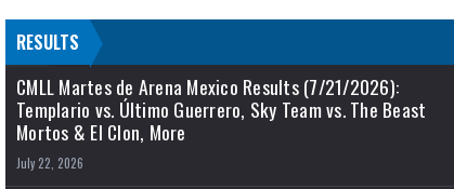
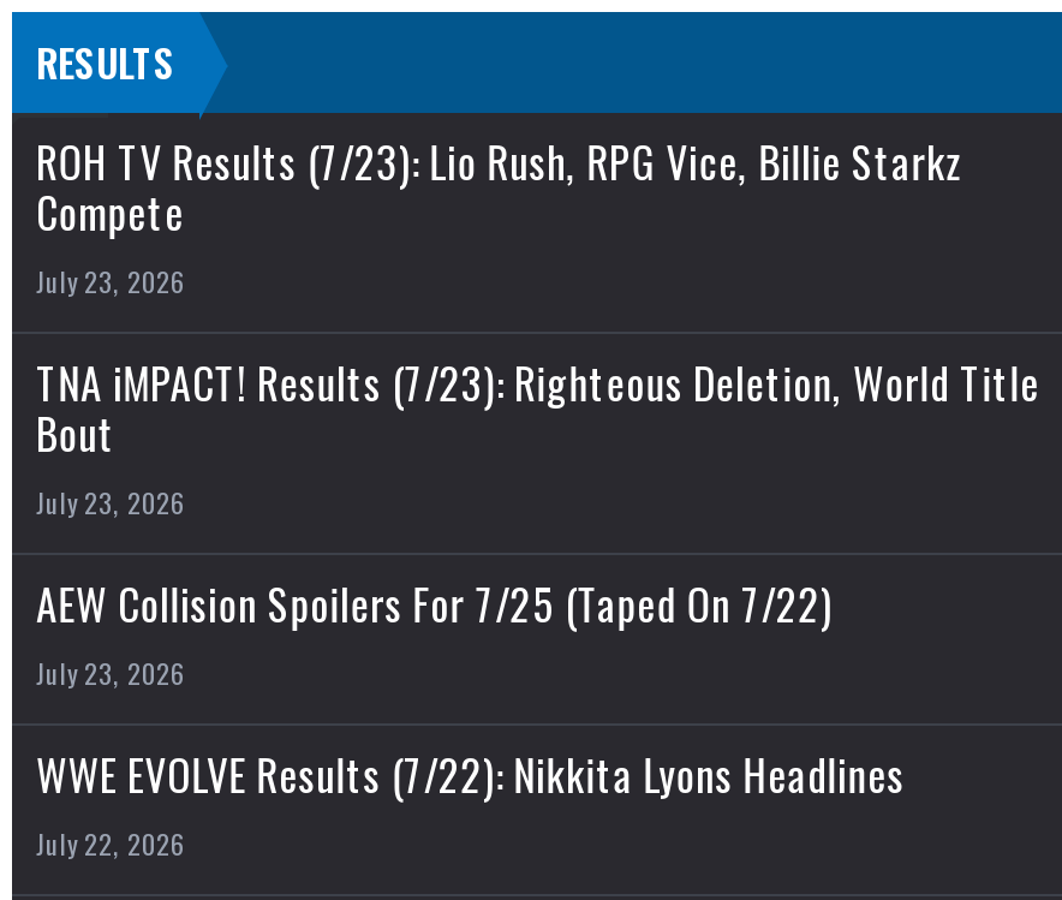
- CMLL Martes de Arena Mexico Results (7/21/2026):
- Templario vs. Último Guerrero, Sky Team vs. The Beast
- Mortos & El Clon, More
+ ROH TV Results (7/23): Lio Rush, RPG Vice, Billie Starkz
+ Compete
+ July 23, 2026
+ TNA iMPACT! Results (7/23): Righteous Deletion, World Title
+ Bout
+ July 23, 2026
+ AEW Collision Spoilers For 7/25 (Taped On 7/22)
+ July 23, 2026
+ WWE EVOLVE Results (7/22): Nikkita Lyons Headlines
